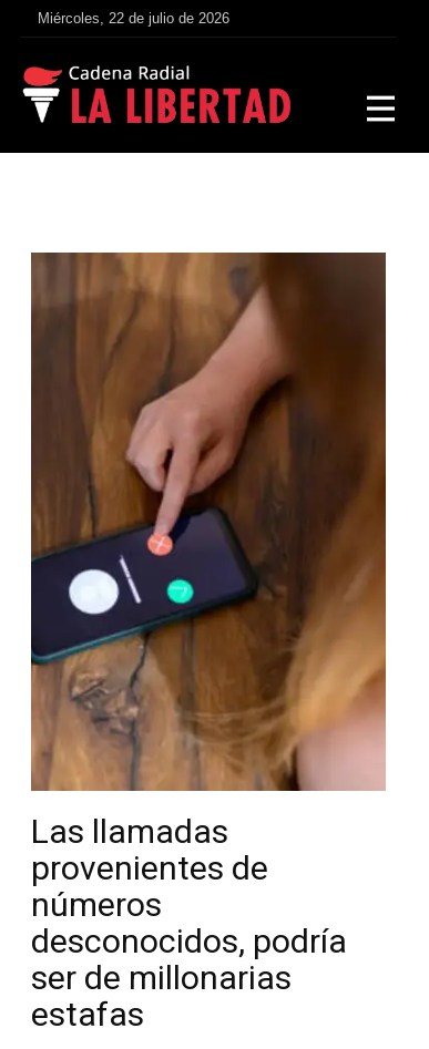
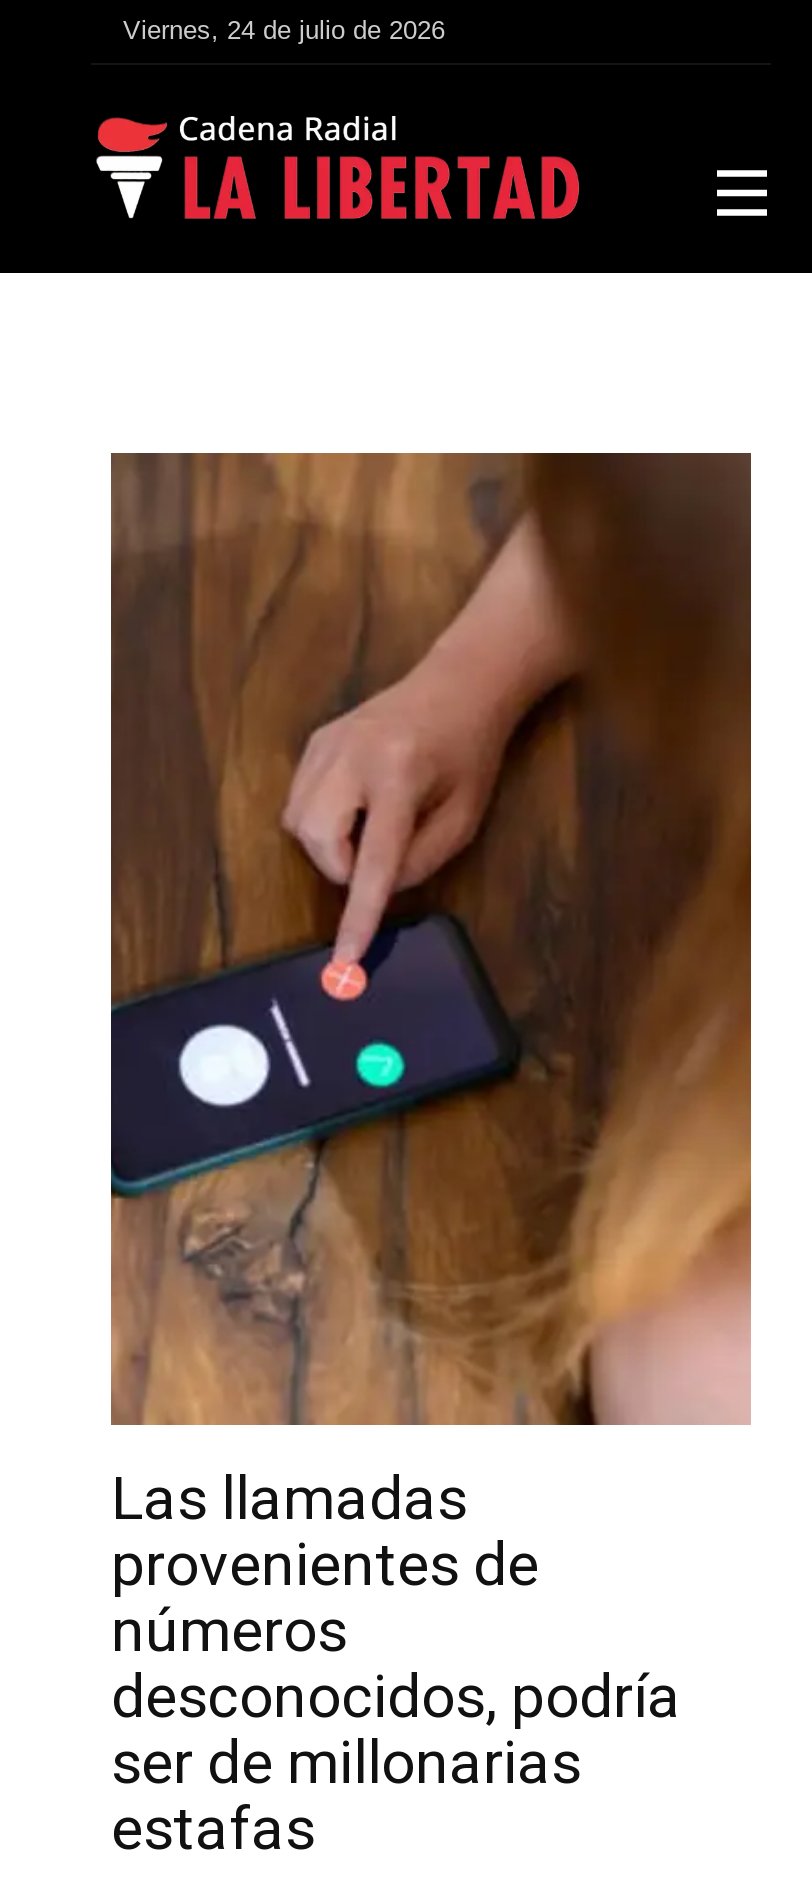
- Miércoles, 22 de julio de 2026
+ Viernes, 24 de julio de 2026
